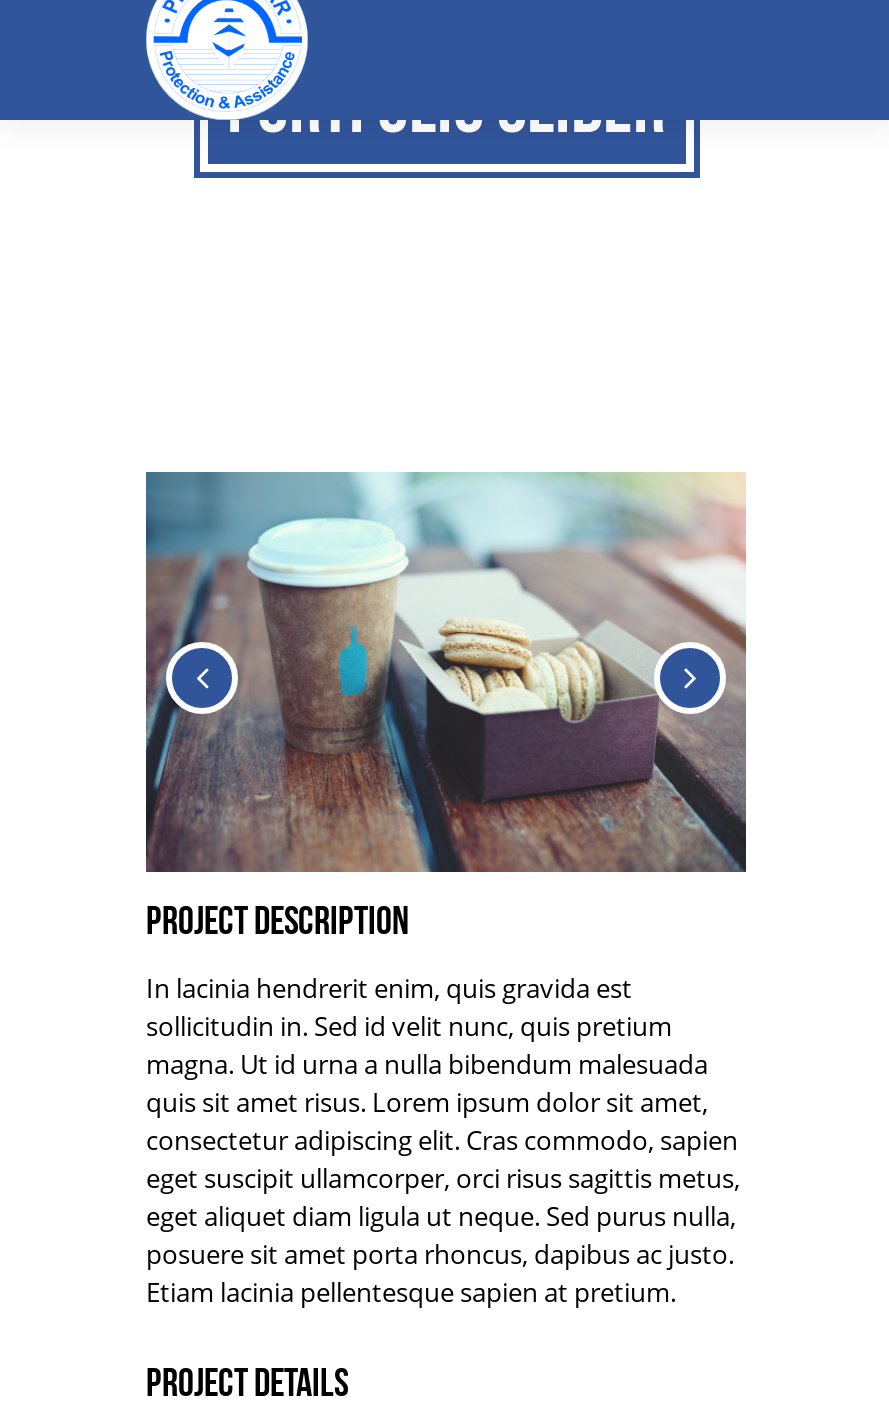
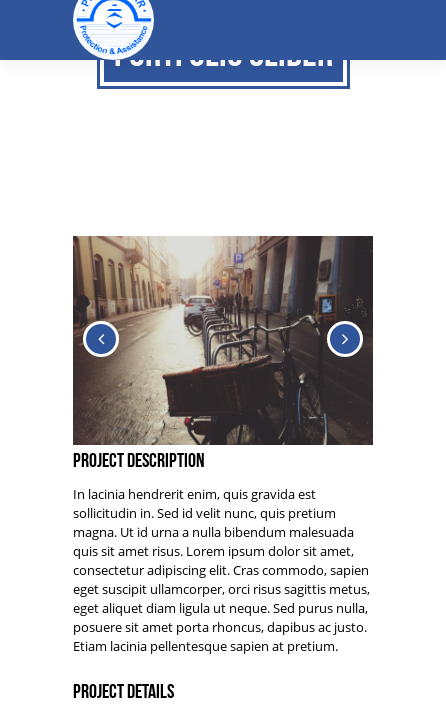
- [image]
+ [image]
